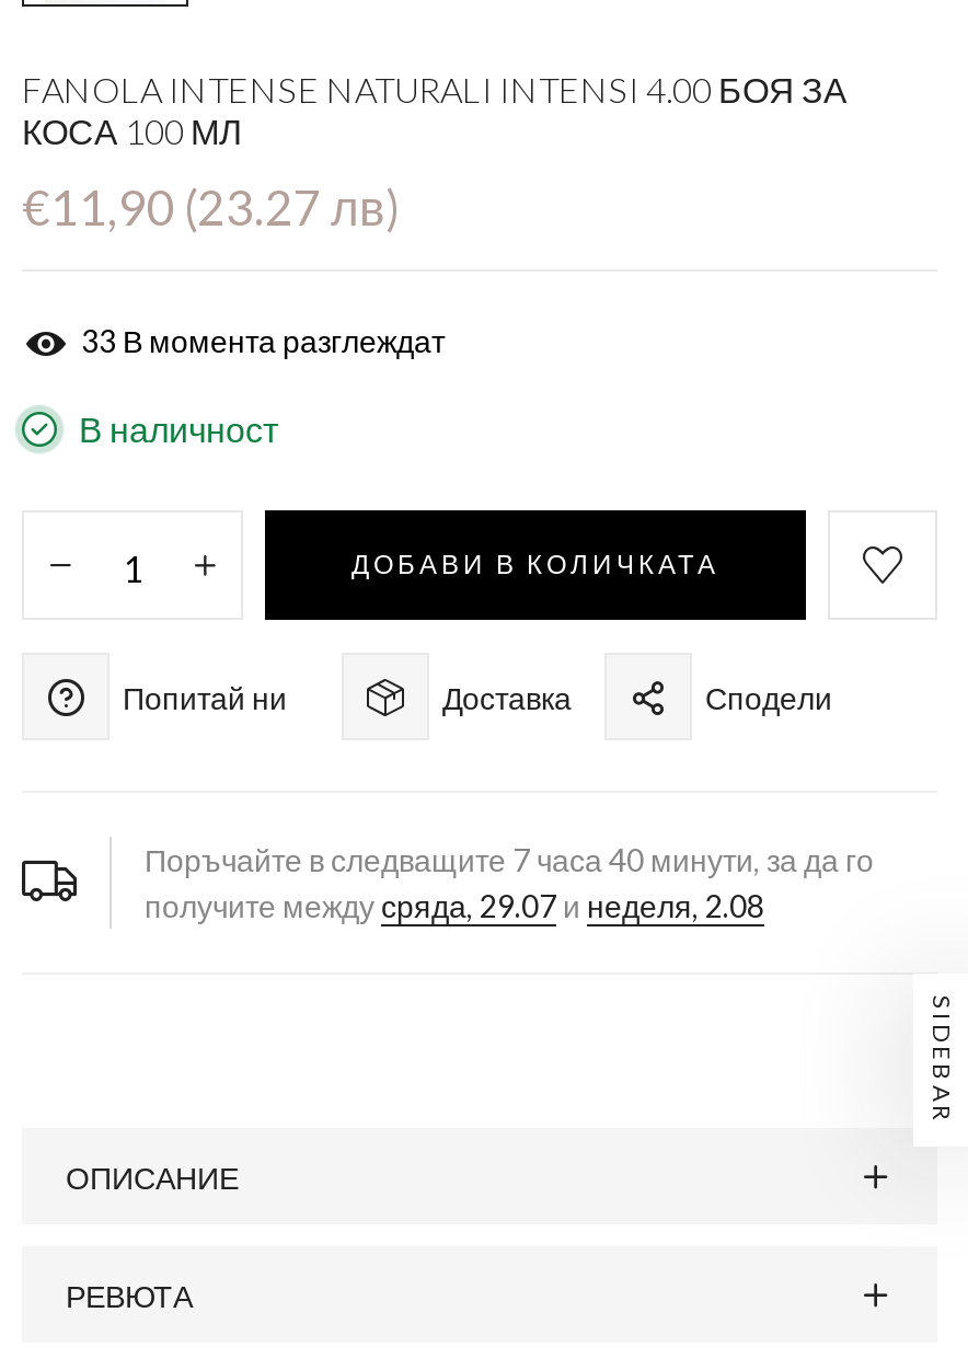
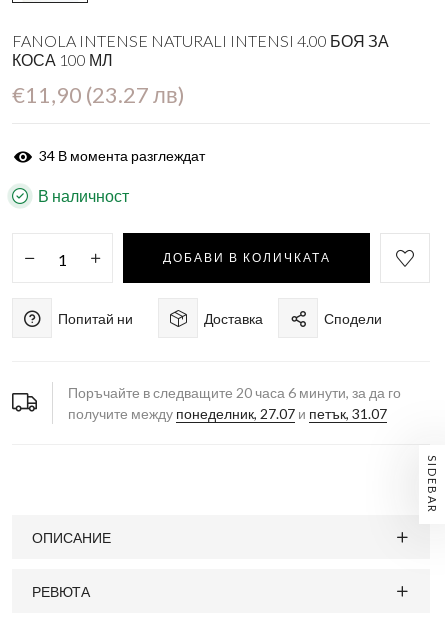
- 33 В момента разглеждат
+ 34 В момента разглеждат

- Поръчайте в следващите 7 часа 40 минути, за да го
+ Поръчайте в следващите 20 часа 6 минути, за да го

- получите между сряда, 29.07 и неделя, 2.08
+ получите между понеделник, 27.07 и петък, 31.07
